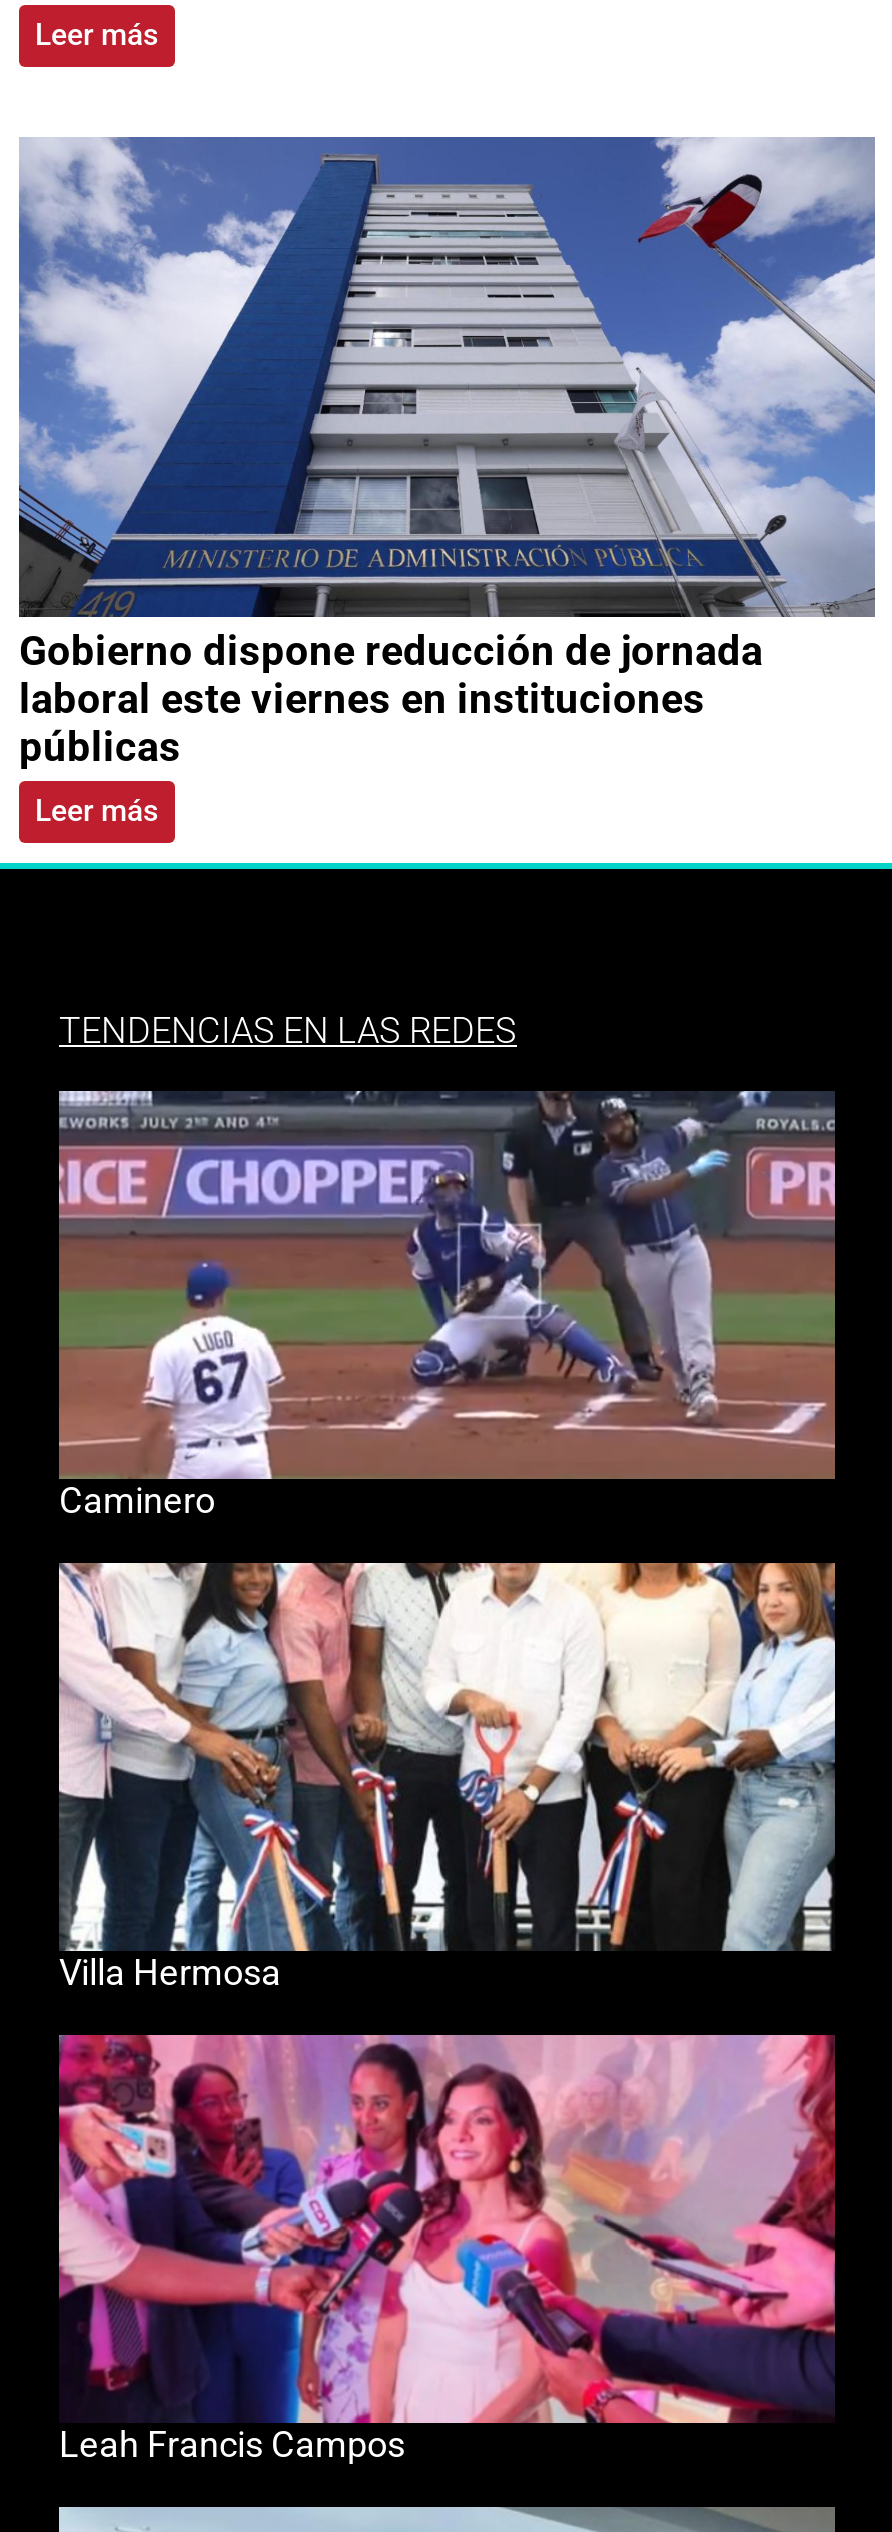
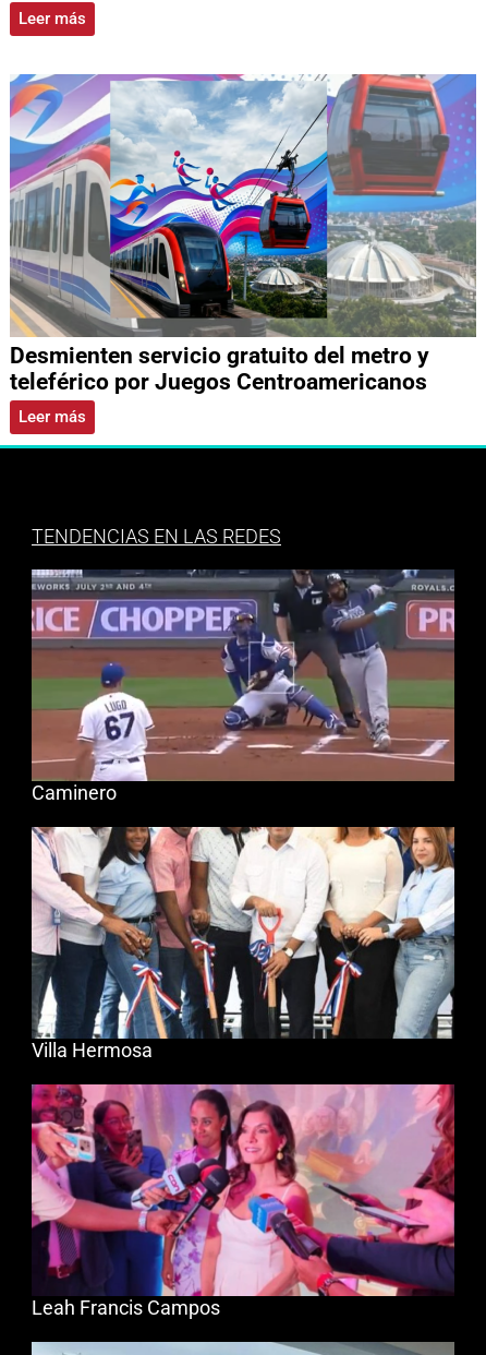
- [image]
- Gobierno dispone reducción de jornada
- laboral este viernes en instituciones
- públicas
+ [image]
+ Desmienten servicio gratuito del metro y
+ teleférico por Juegos Centroamericanos
